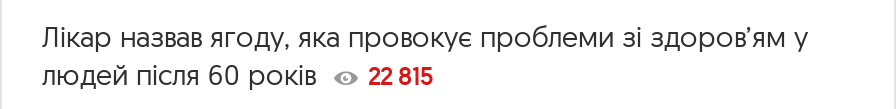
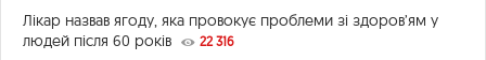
- людей після 60 років 22 815
+ людей після 60 років 22 316
